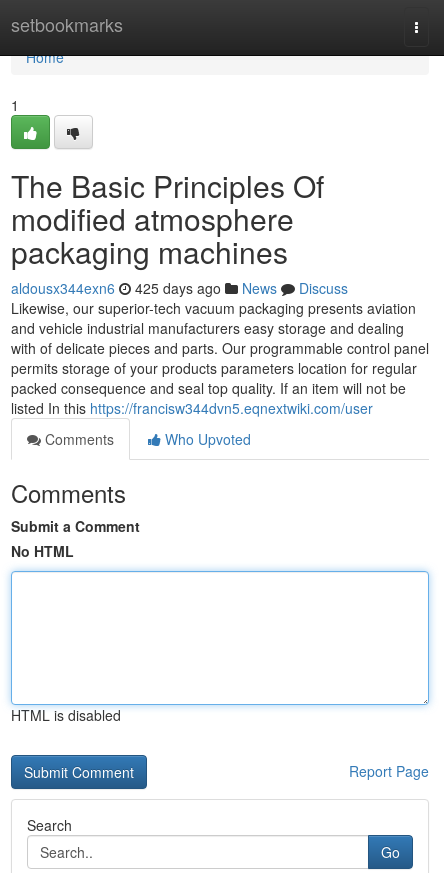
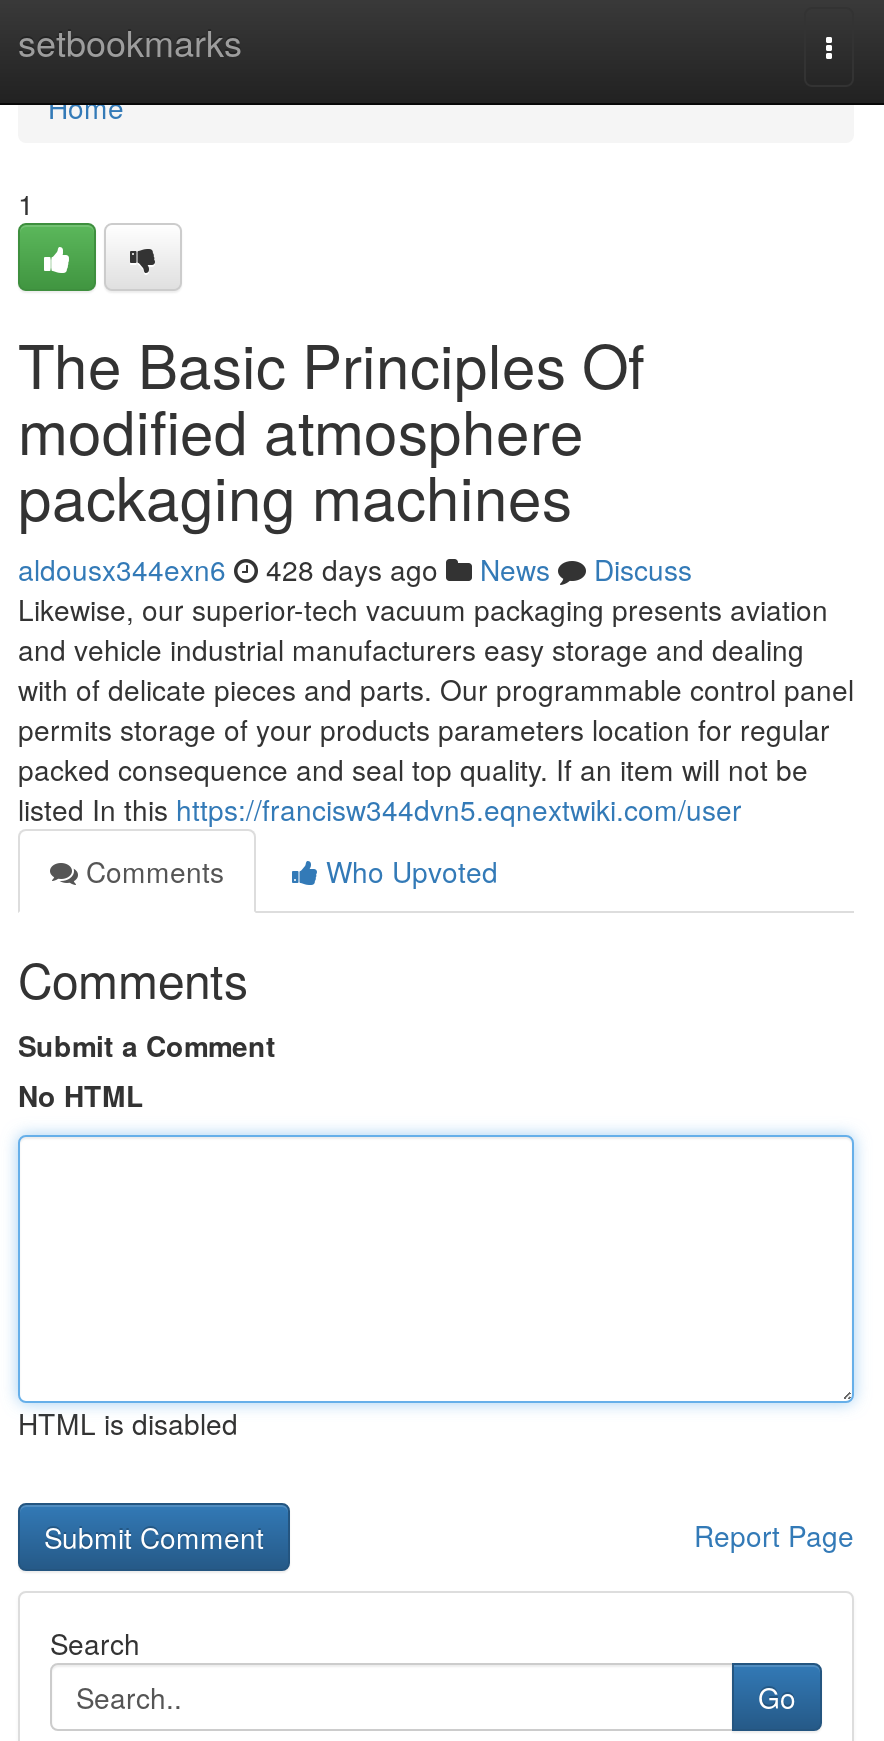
- aldousx344exn6 425 days ago News Discuss
+ aldousx344exn6 428 days ago News Discuss
